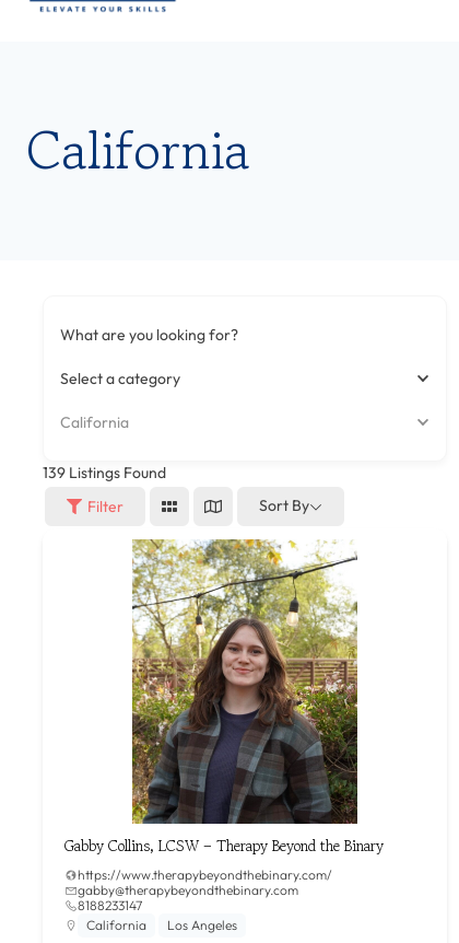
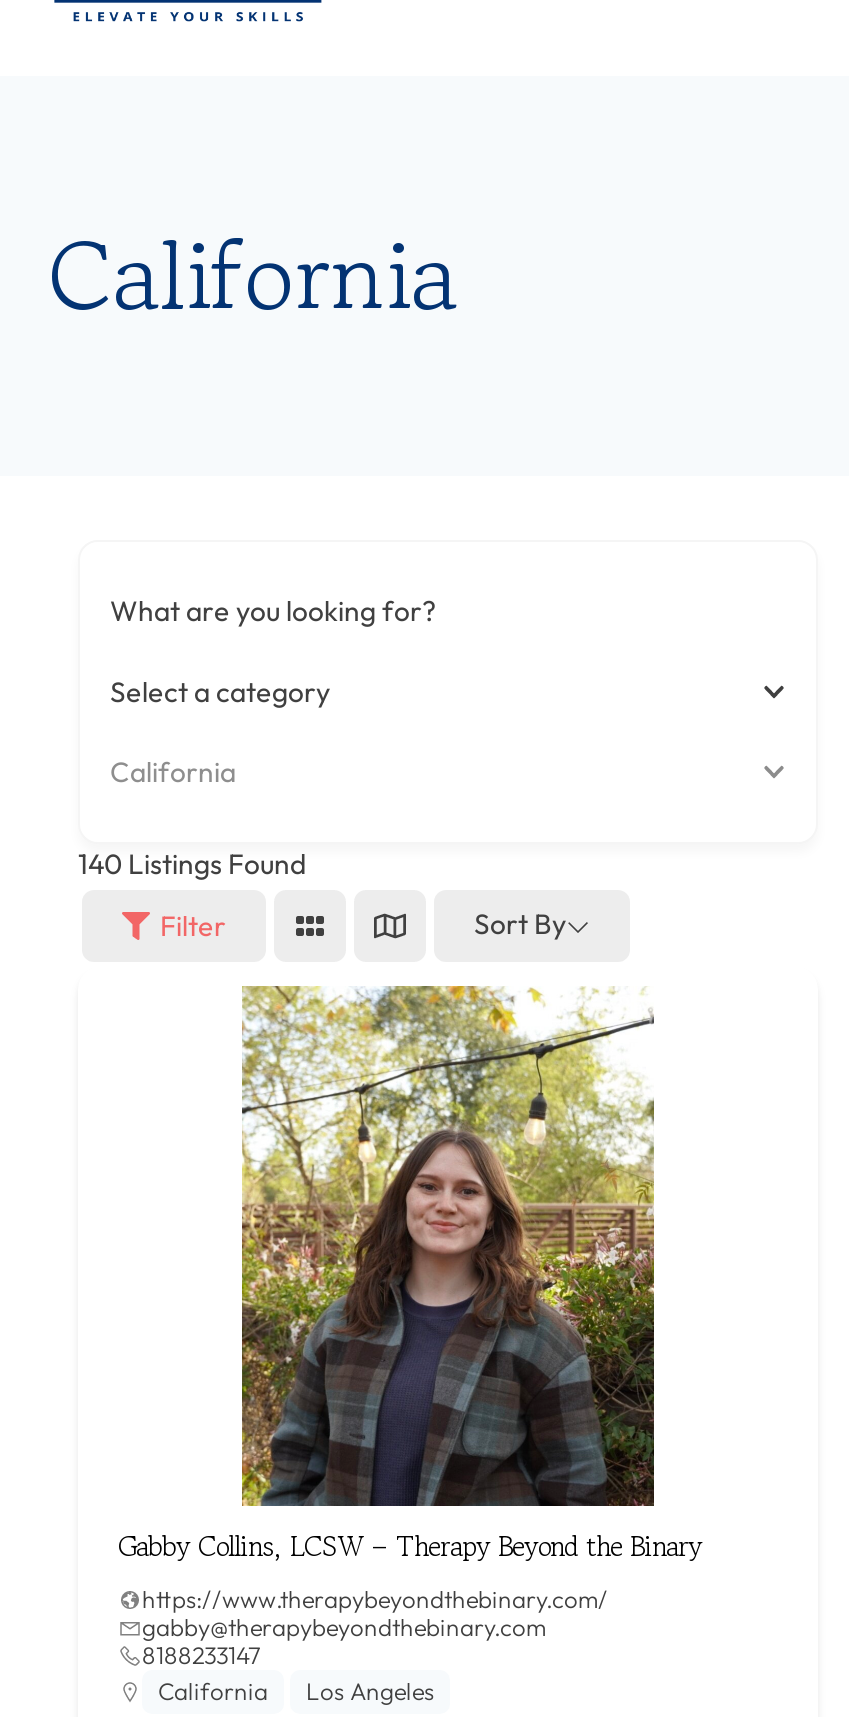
- 139 Listings Found
+ 140 Listings Found
